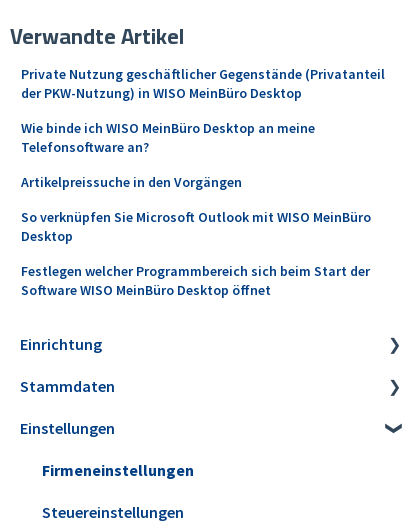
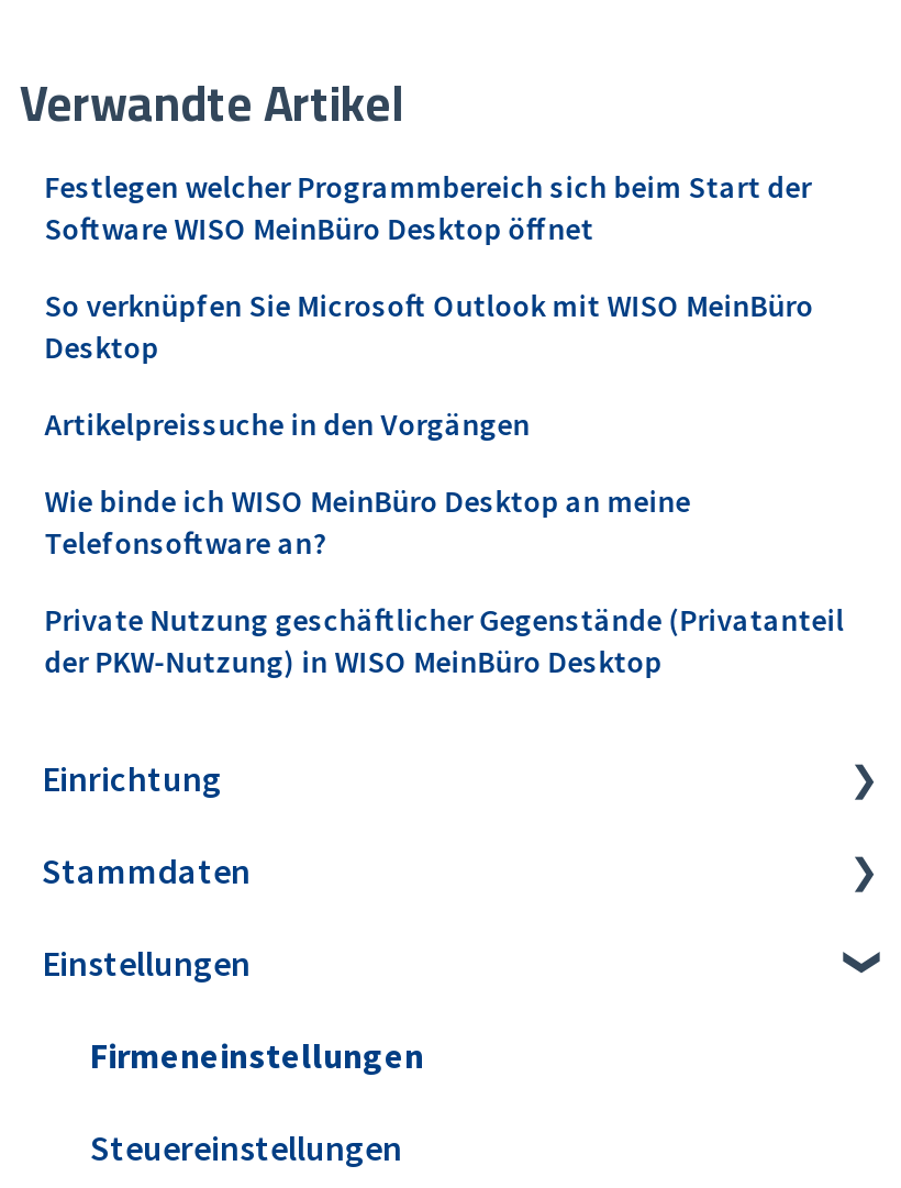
moved down: Private Nutzung geschäftlicher Gegenstände (Privatanteil | der PKW-Nutzung) in WISO MeinBüro Desktop

moved up: Wie binde ich WISO MeinBüro Desktop an meine | Telefonsoftware an? | Artikelpreissuche in den Vorgängen | So verknüpfen Sie Microsoft Outlook mit WISO MeinBüro | Desktop | Festlegen welcher Programmbereich sich beim Start der | Software WISO MeinBüro Desktop öffnet
